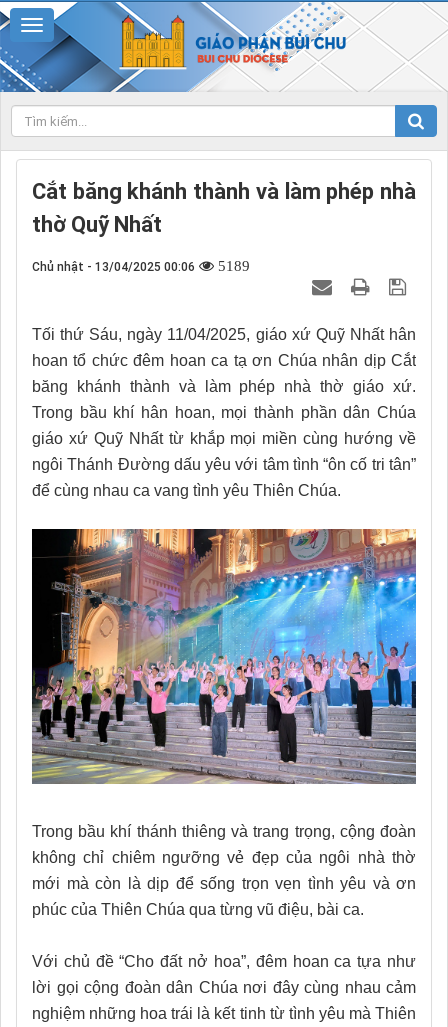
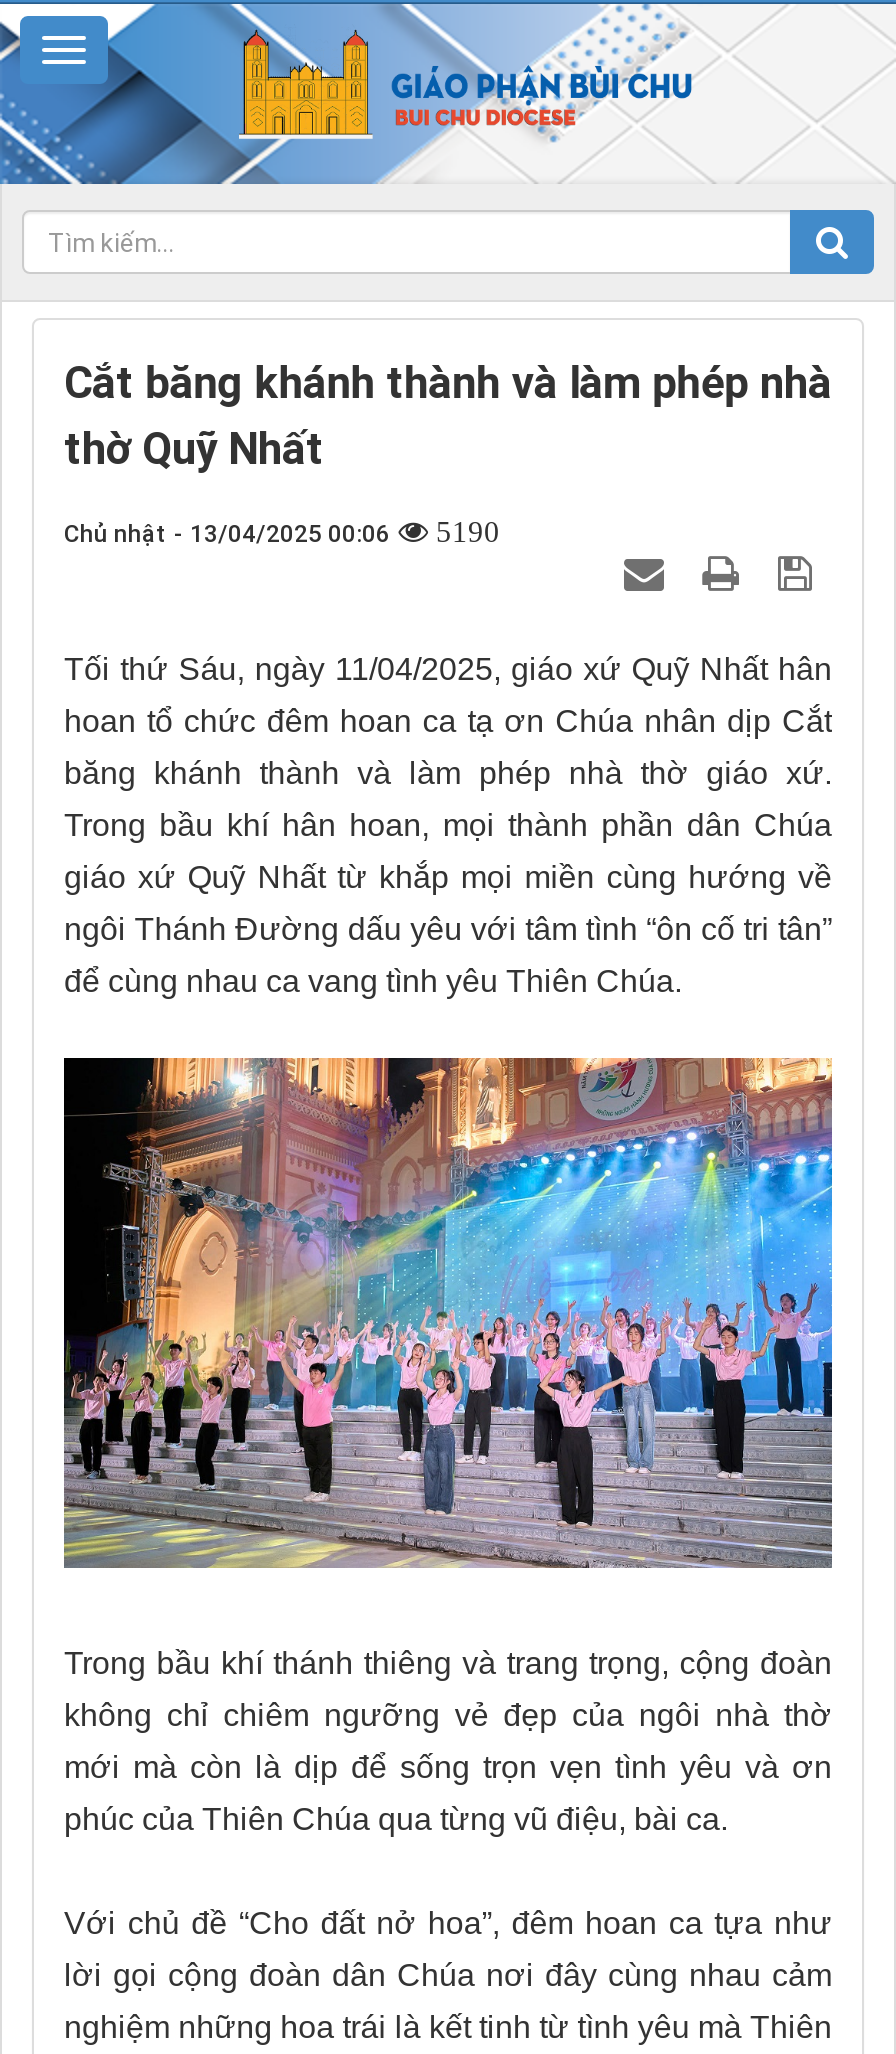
- Chủ nhật - 13/04/2025 00:06 5189
+ Chủ nhật - 13/04/2025 00:06 5190
